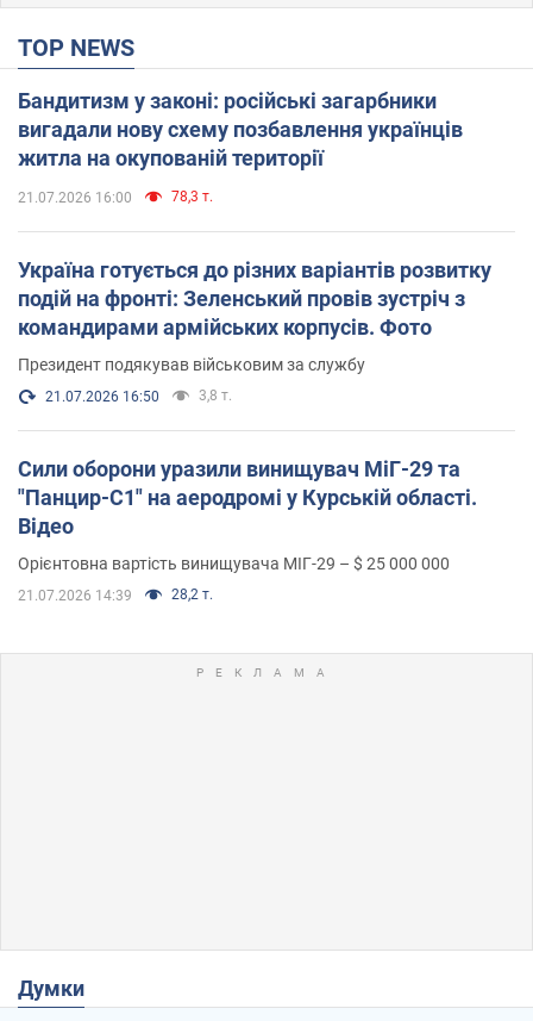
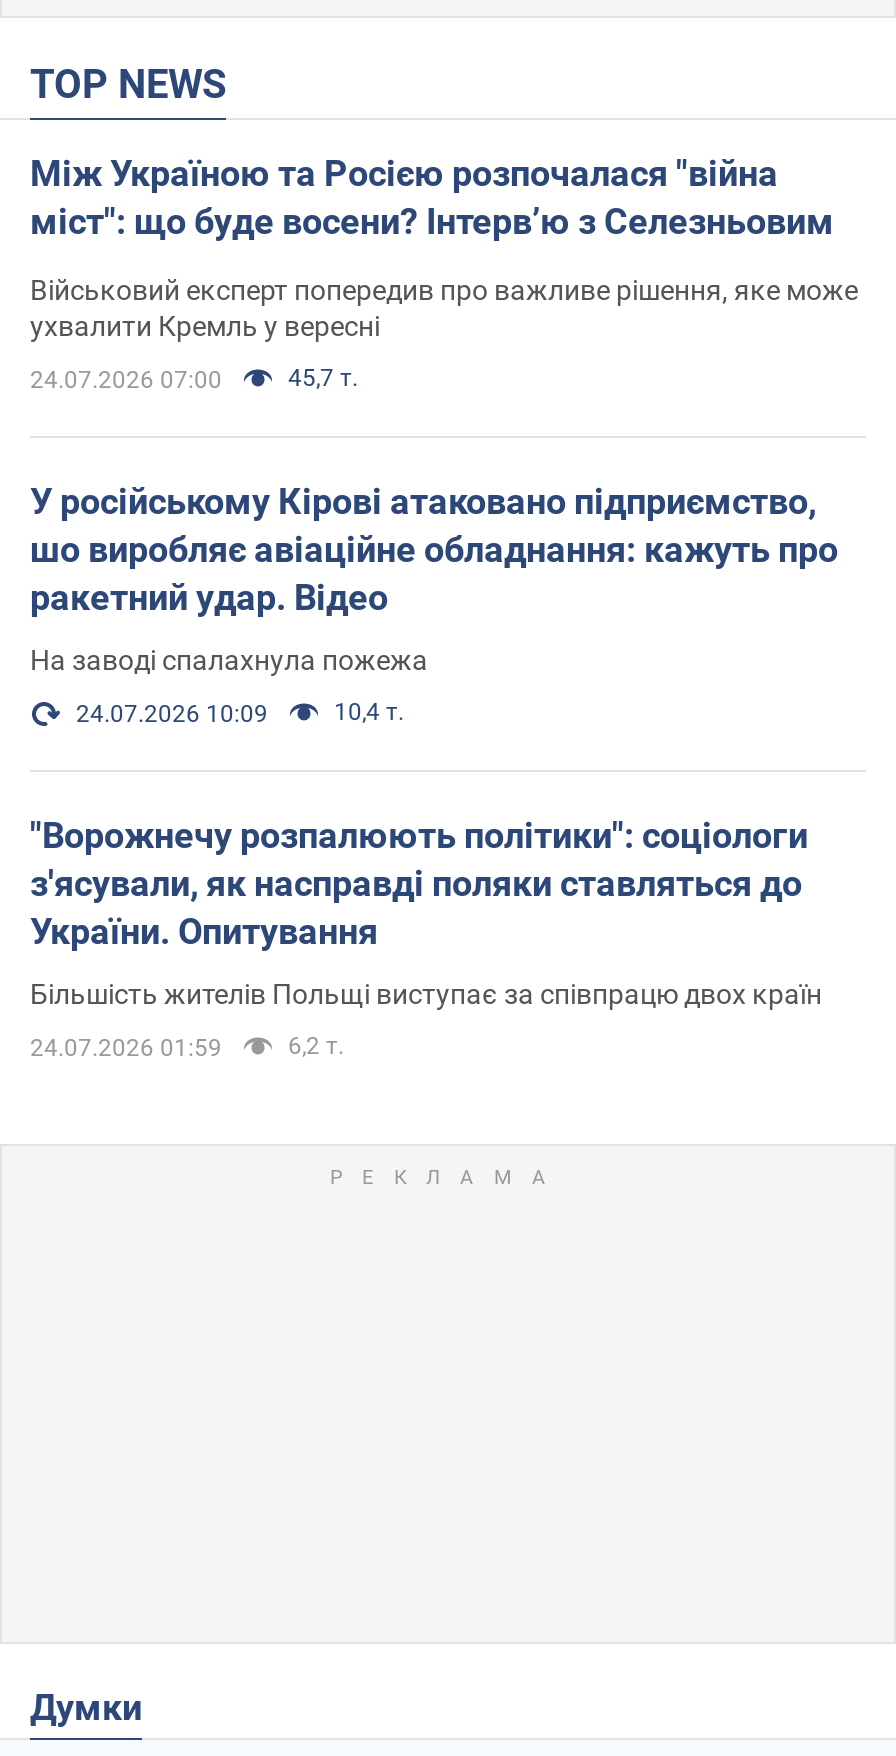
- Бандитизм у законі: російські загарбники
- вигадали нову схему позбавлення українців
- житла на окупованій території
- 21.07.2026 16:00
- 78,3 т.
- Україна готується до різних варіантів розвитку
- подій на фронті: Зеленський провів зустріч з
- командирами армійських корпусів. Фото
- Президент подякував військовим за службу
- 21.07.2026 16:50
- 3,8 т.
- Сили оборони уразили винищувач МіГ-29 та
- "Панцир-С1" на аеродромі у Курській області.
- Відео
- Орієнтовна вартість винищувача МІГ-29 – $ 25 000 000
- 21.07.2026 14:39
- 28,2 т.
+ Між Україною та Росією розпочалася "війна
+ міст": що буде восени? Інтерв’ю з Селезньовим
+ Військовий експерт попередив про важливе рішення, яке може
+ ухвалити Кремль у вересні
+ 24.07.2026 07:00
+ 45,7 т.
+ У російському Кірові атаковано підприємство,
+ шо виробляє авіаційне обладнання: кажуть про
+ ракетний удар. Відео
+ На заводі спалахнула пожежа
+ 24.07.2026 10:09
+ 10,4 т.
+ "Ворожнечу розпалюють політики": соціологи
+ з'ясували, як насправді поляки ставляться до
+ України. Опитування
+ Більшість жителів Польщі виступає за співпрацю двох країн
+ 24.07.2026 01:59
+ 6,2 т.
